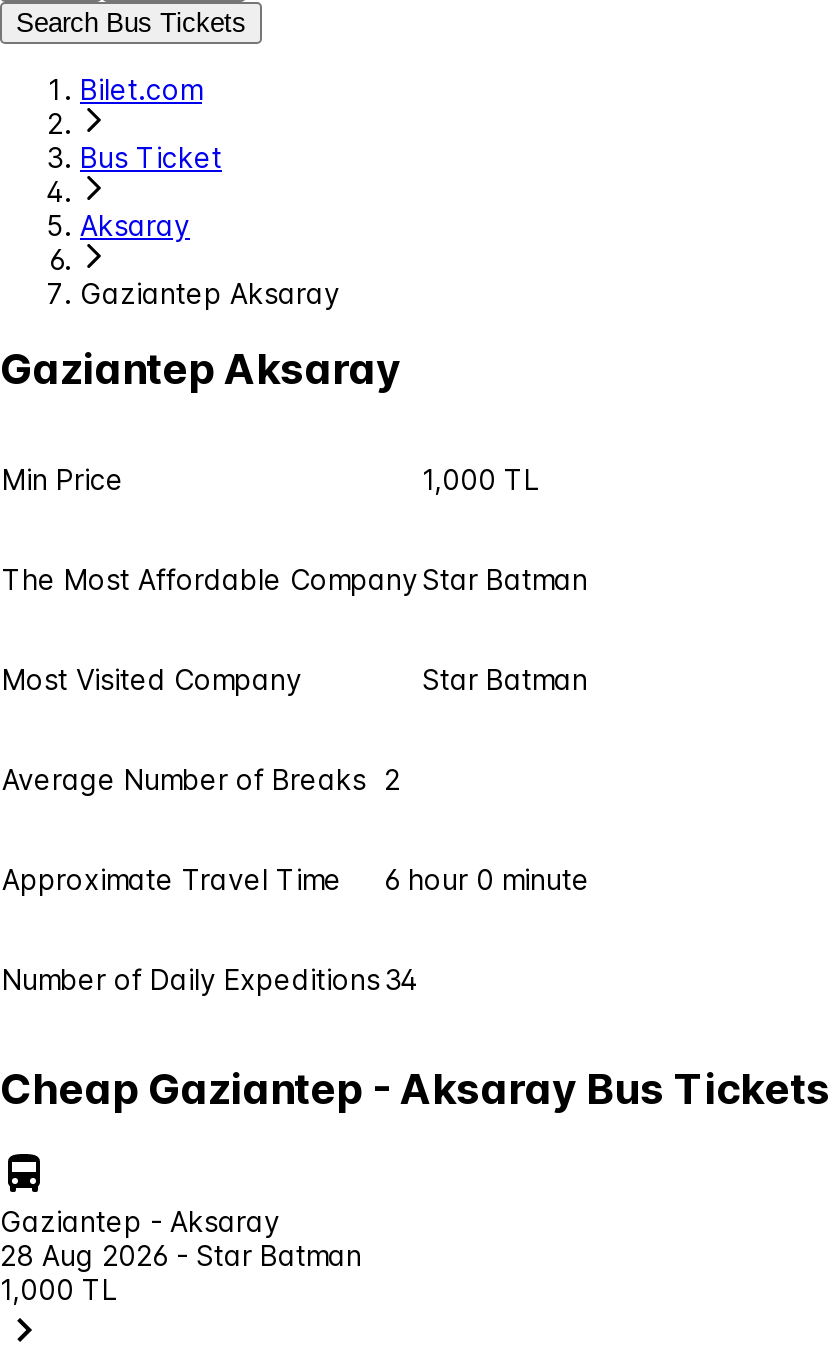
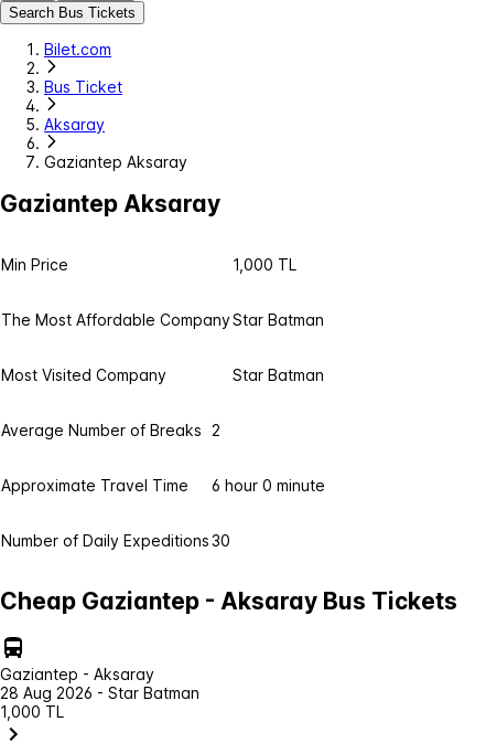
- Number of Daily Expeditions 34
+ Number of Daily Expeditions 30
